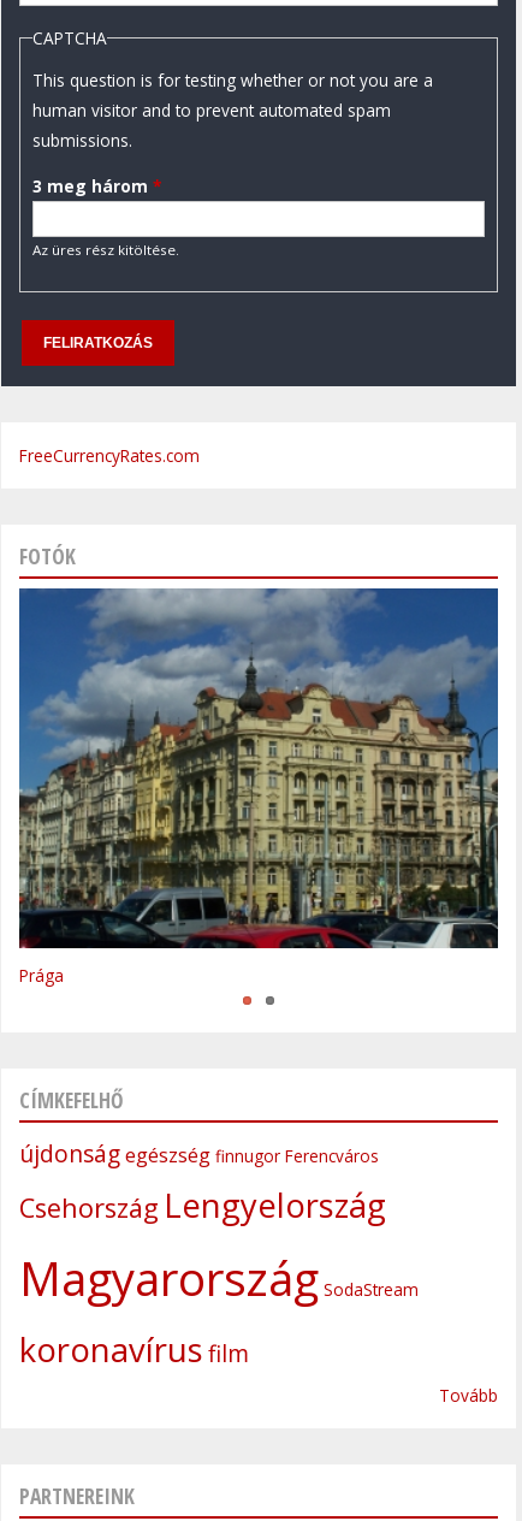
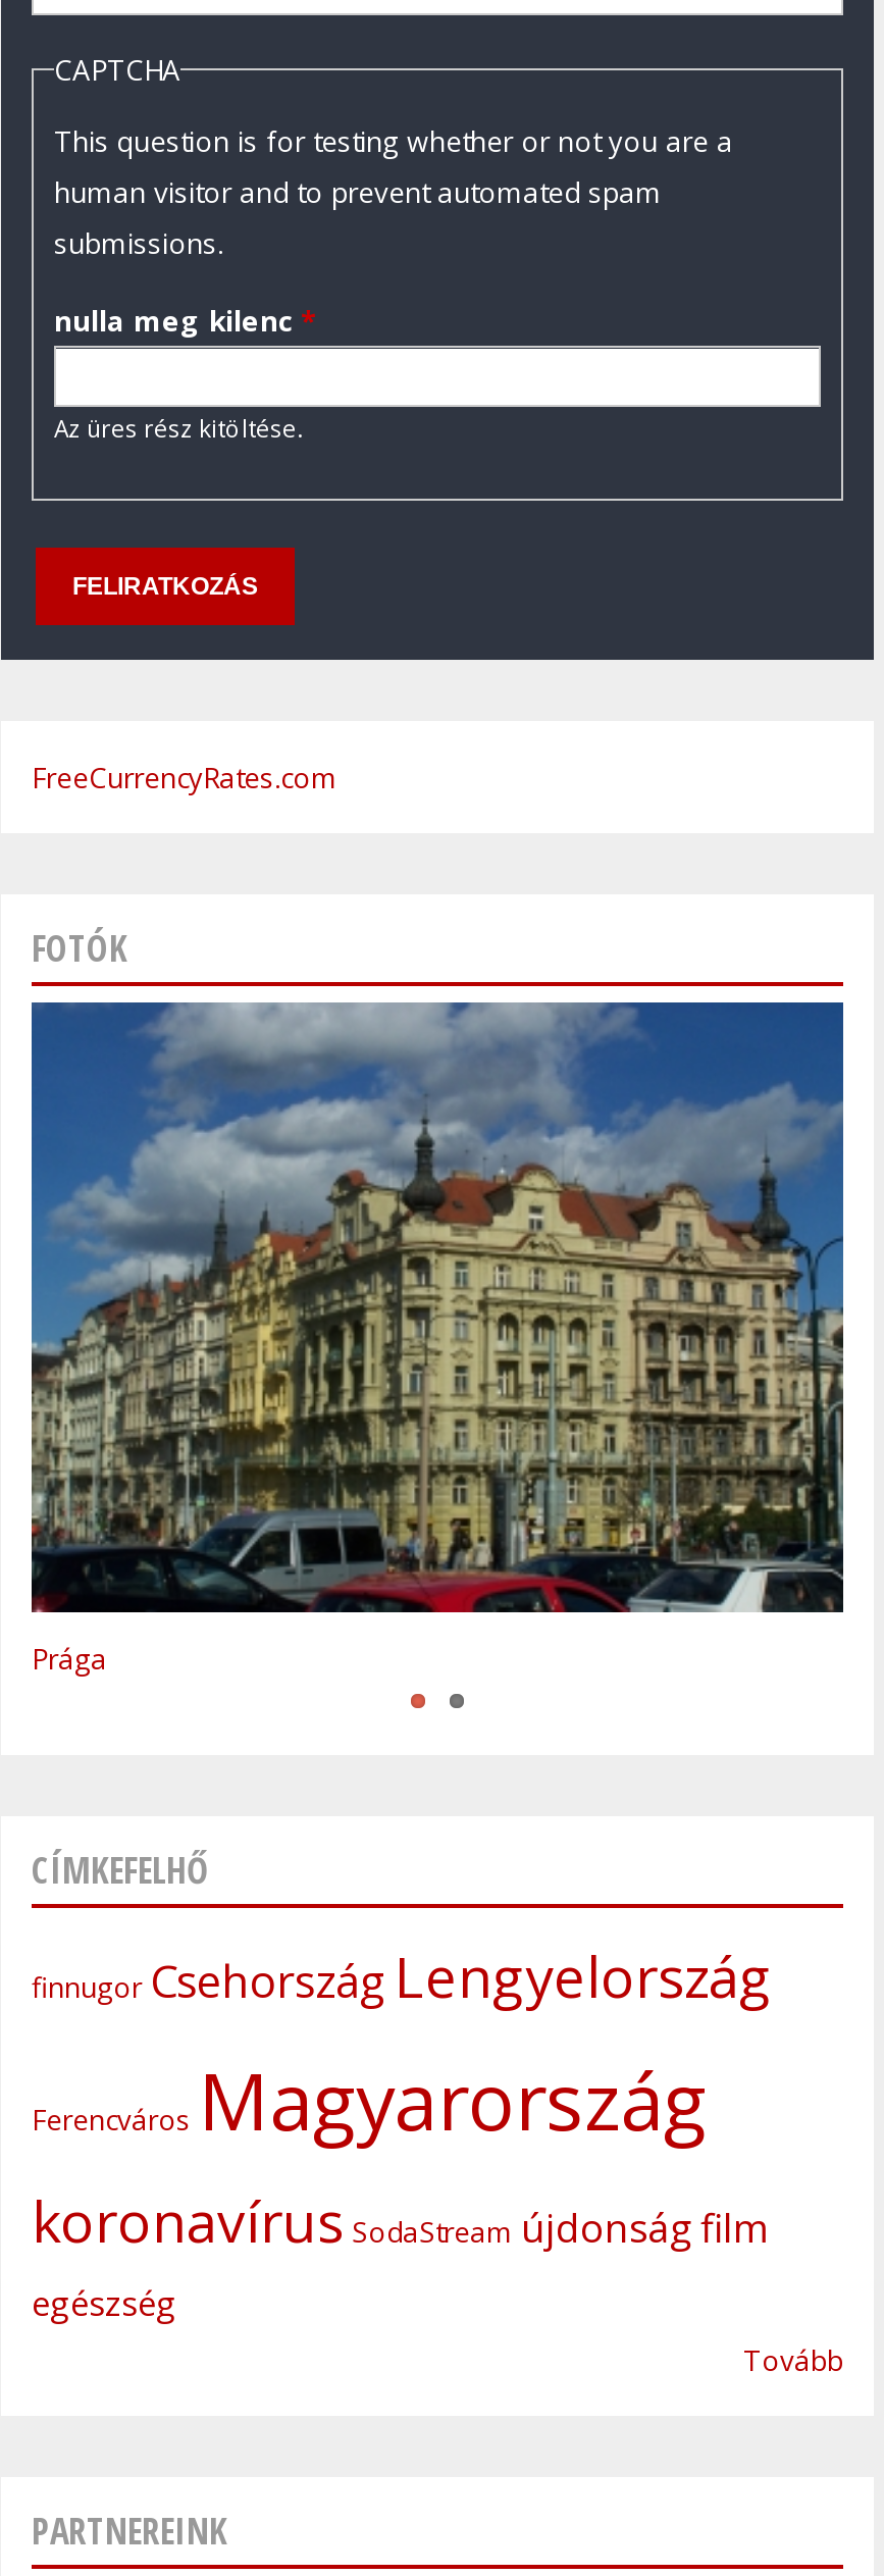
- 3 meg három *
+ nulla meg kilenc *

- újdonság egészség finnugor Ferencváros
- Csehország Lengyelország
- Magyarország SodaStream
- koronavírus film
+ finnugor Csehország Lengyelország
+ Ferencváros Magyarország
+ koronavírus SodaStream újdonság film
+ egészség
